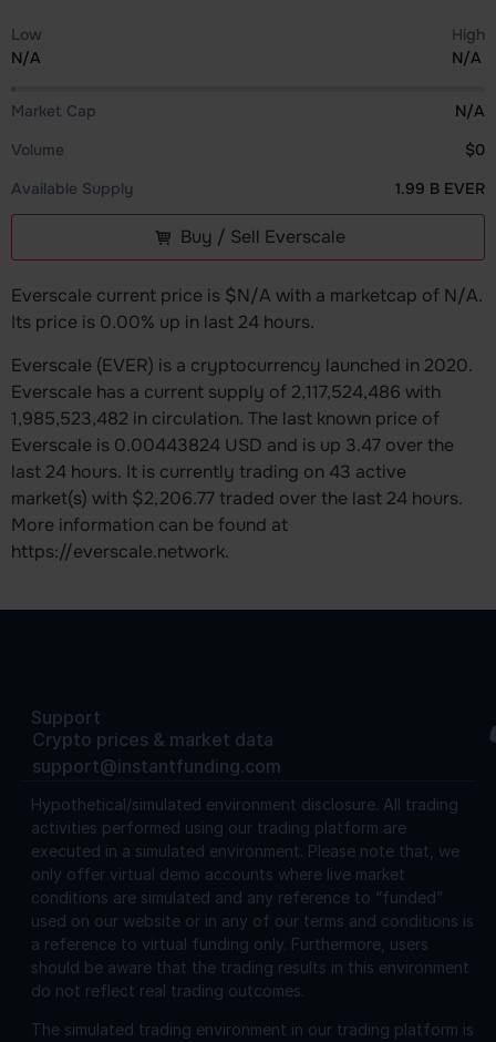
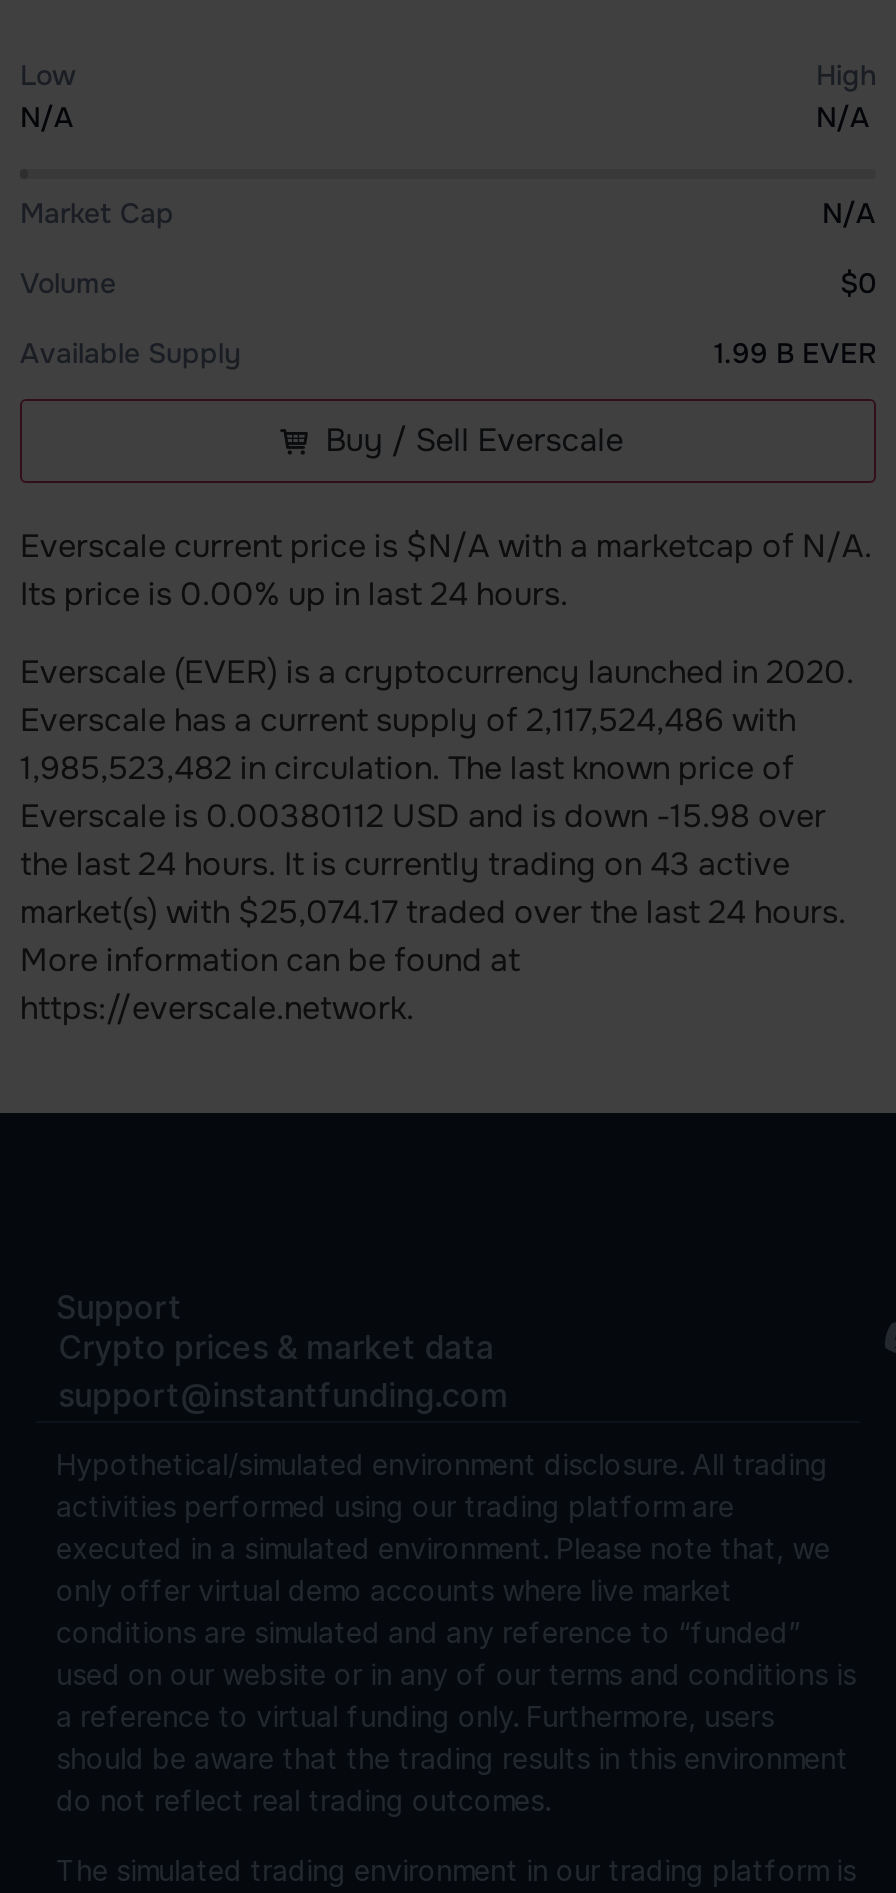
- Everscale is 0.00443824 USD and is up 3.47 over the
- last 24 hours. It is currently trading on 43 active
- market(s) with $2,206.77 traded over the last 24 hours.
+ Everscale is 0.00380112 USD and is down -15.98 over
+ the last 24 hours. It is currently trading on 43 active
+ market(s) with $25,074.17 traded over the last 24 hours.
